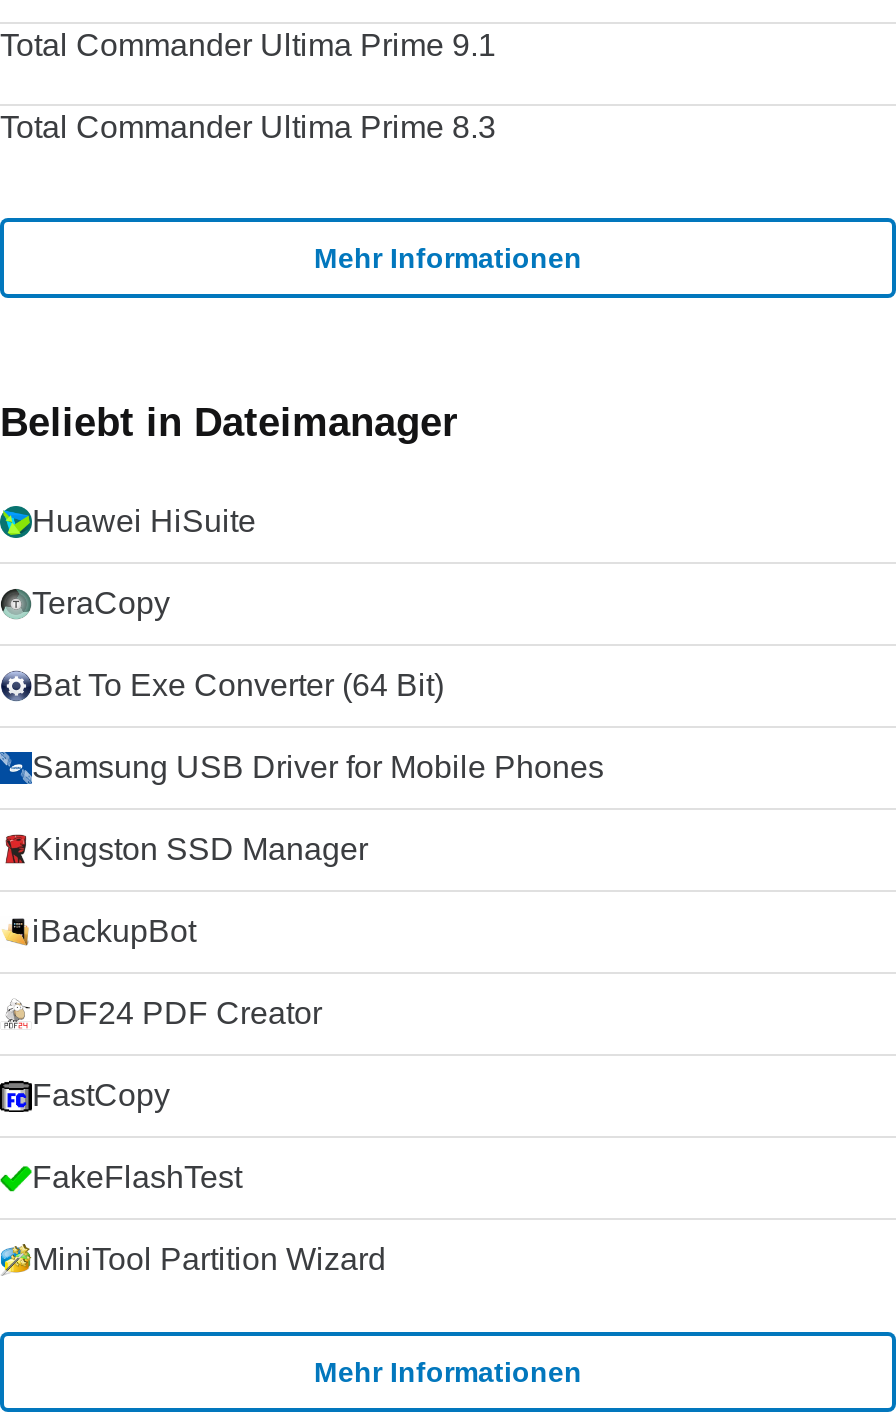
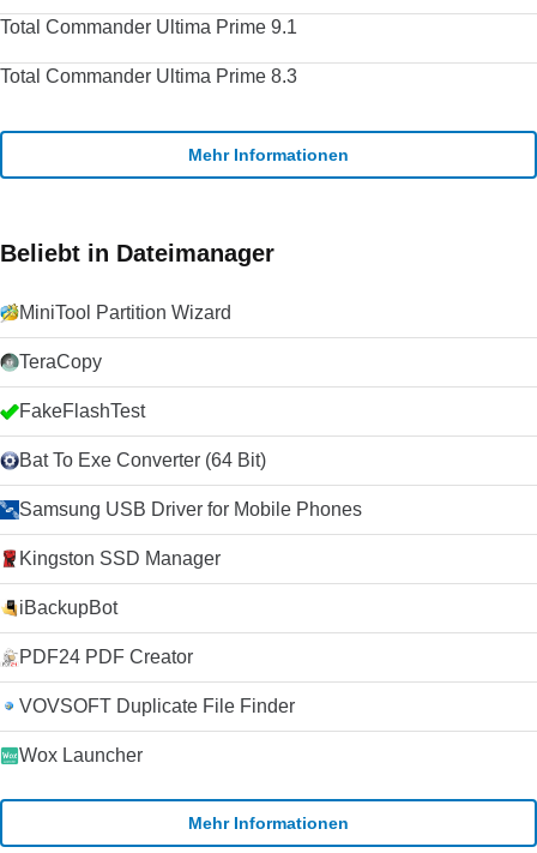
- Huawei HiSuite

moved down: Bat To Exe Converter (64 Bit) | Samsung USB Driver for Mobile Phones | Kingston SSD Manager | iBackupBot | PDF24 PDF Creator

- FastCopy
+ VOVSOFT Duplicate File Finder
+ Wox Launcher

moved up: FakeFlashTest

moved up: MiniTool Partition Wizard
